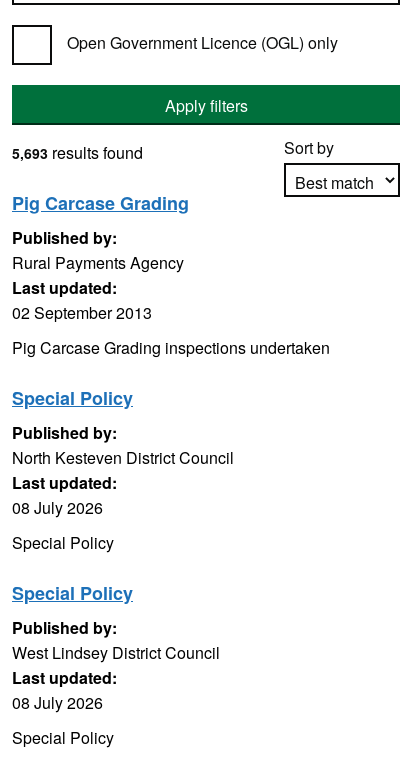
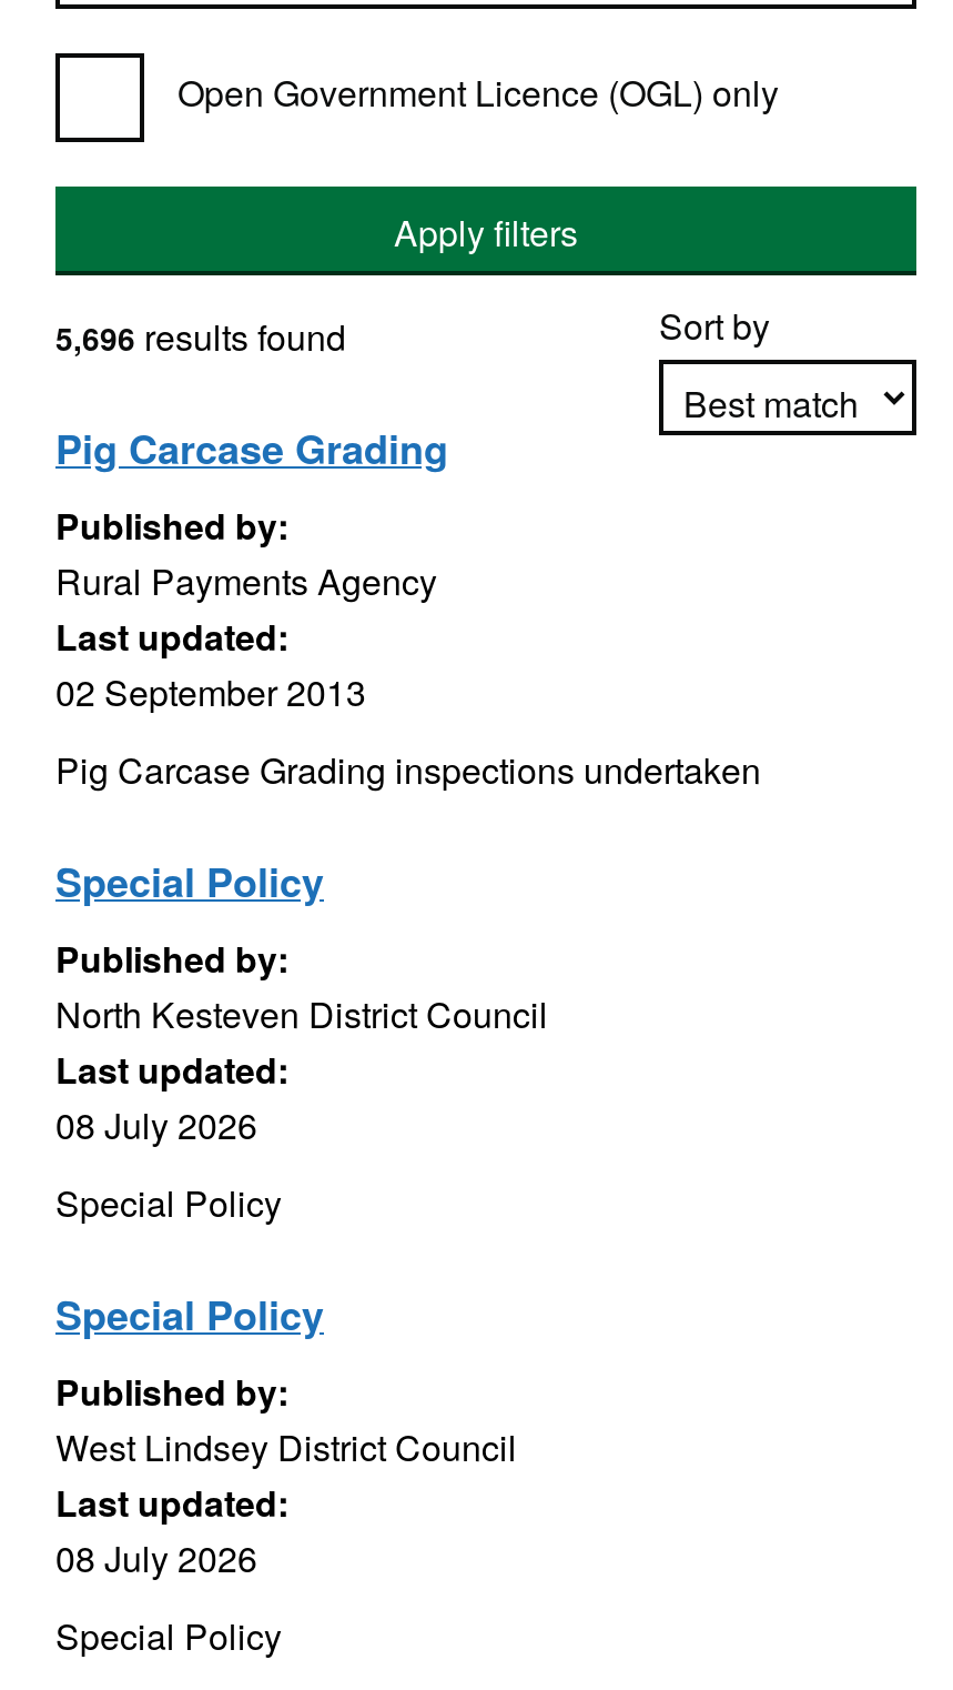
- 5,693 results found
+ 5,696 results found
